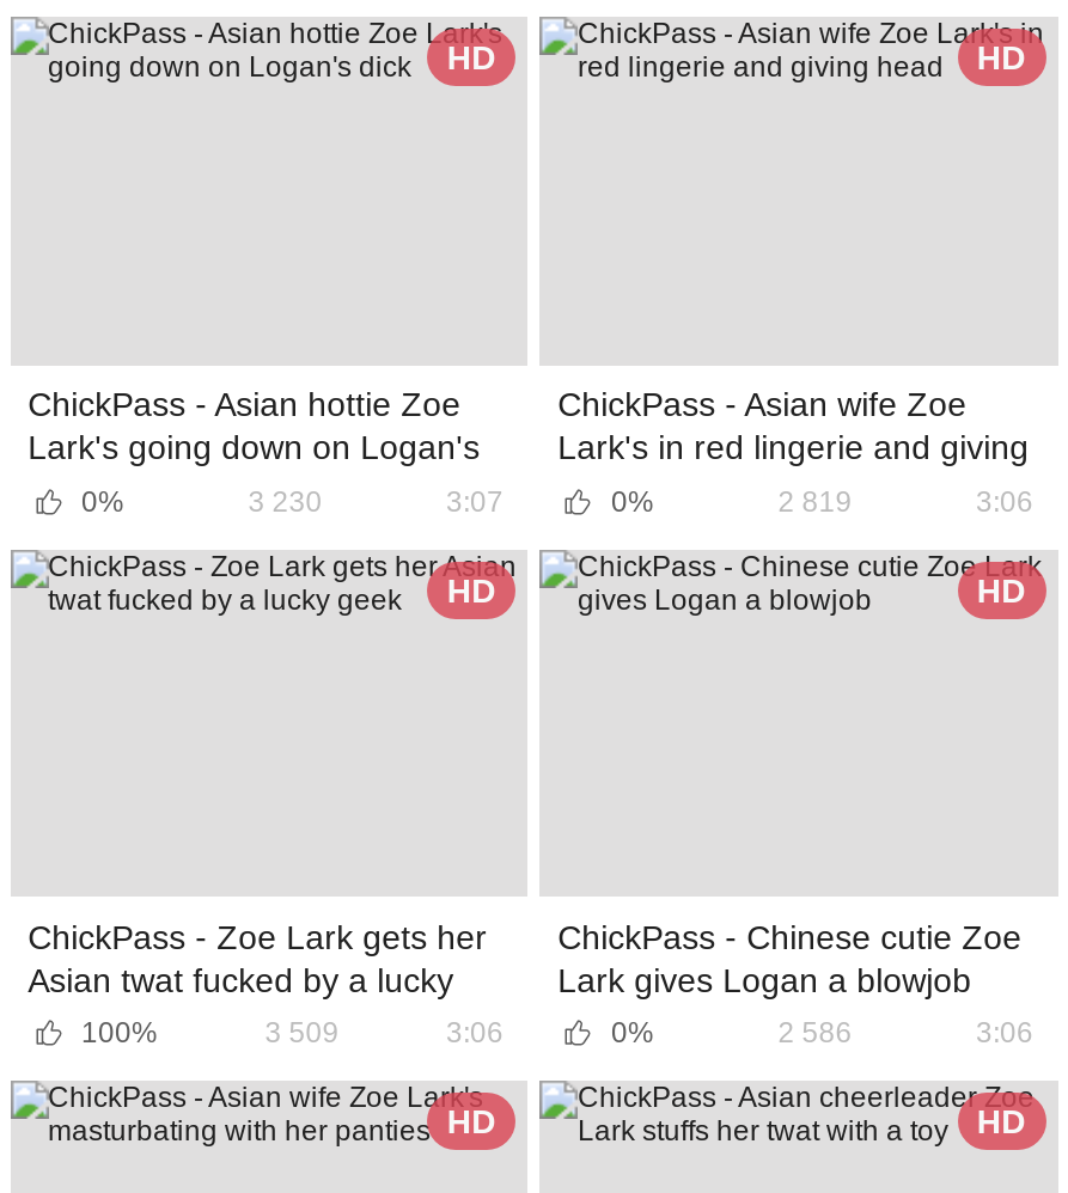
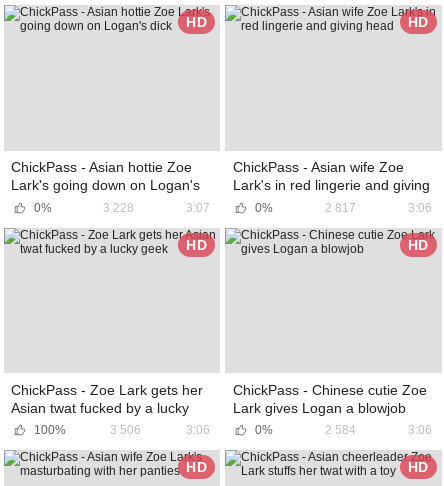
- 3 230
+ 3 228

- 2 819
+ 2 817

- 3 509
+ 3 506

- 2 586
+ 2 584
